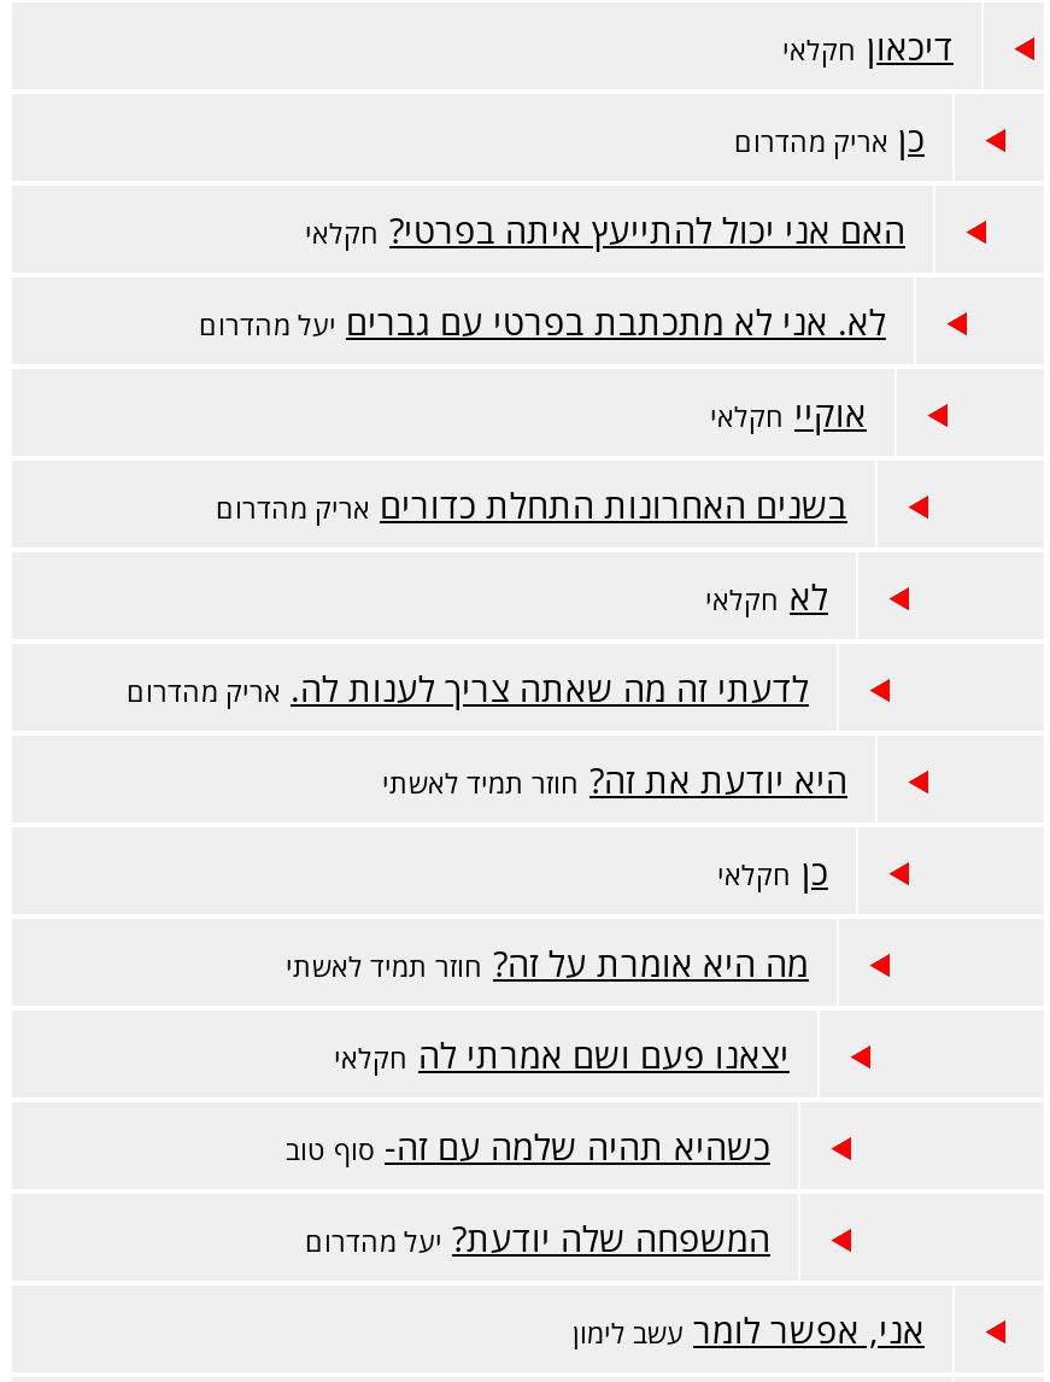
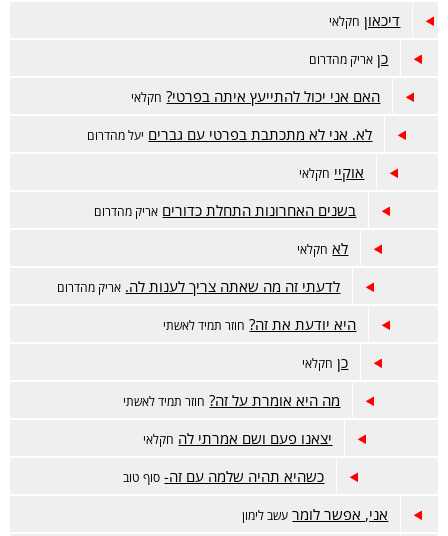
- המשפחה שלה יודעת? יעל מהדרום
